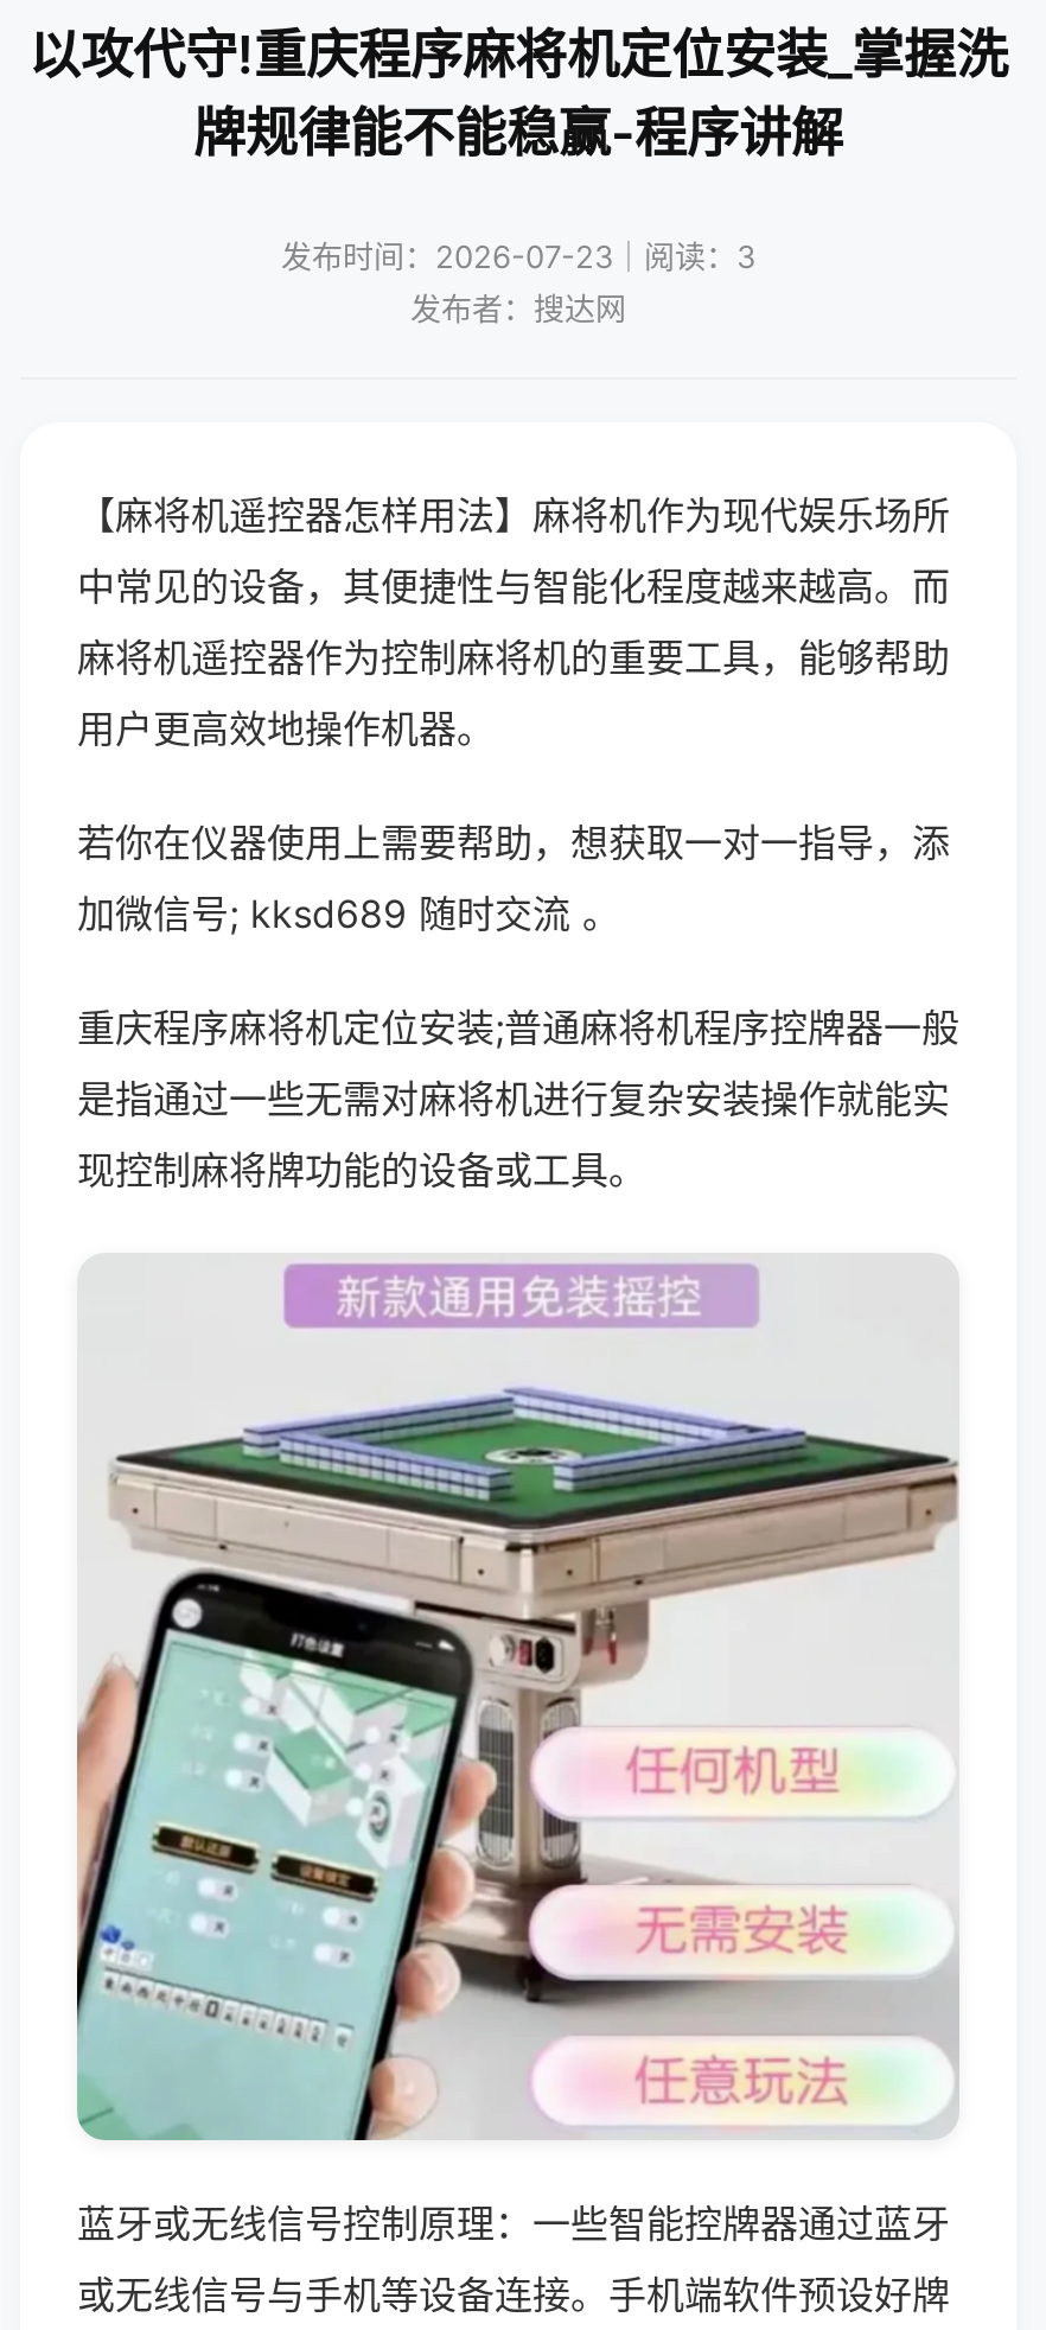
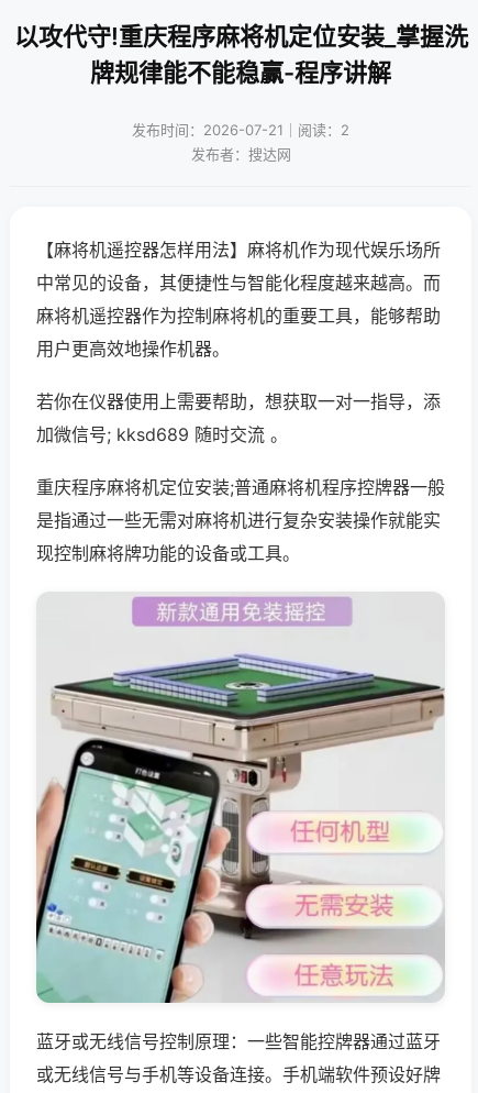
- 发布时间：2026-07-23｜阅读：3
+ 发布时间：2026-07-21｜阅读：2
